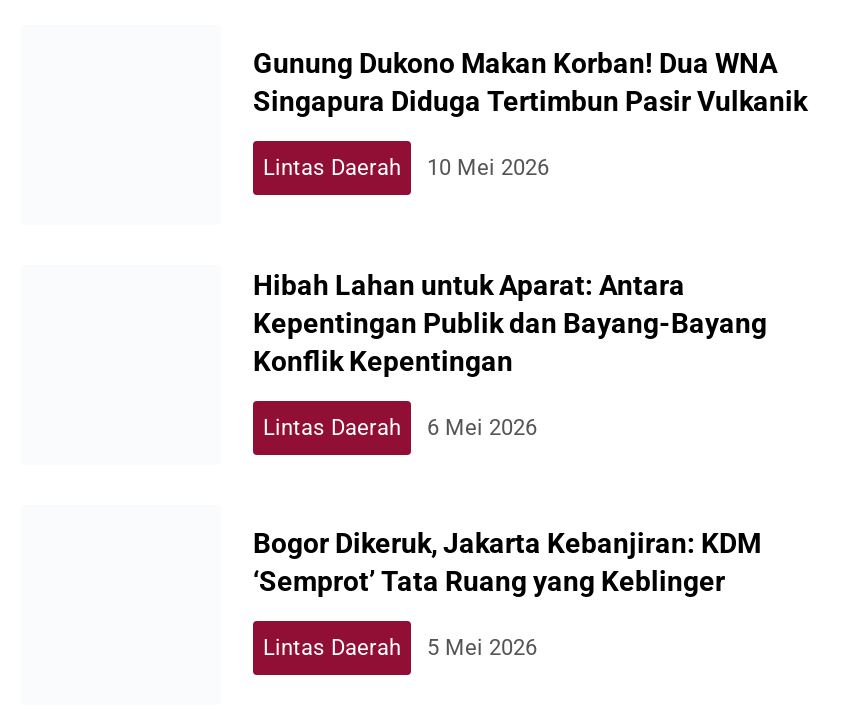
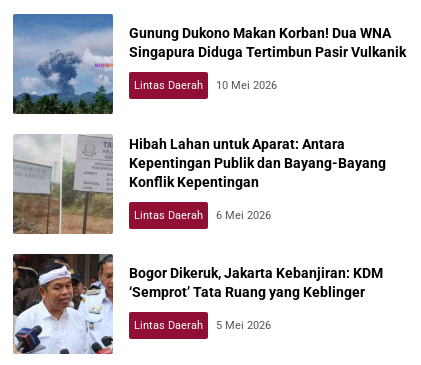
+ [image]

+ [image]

+ [image]
